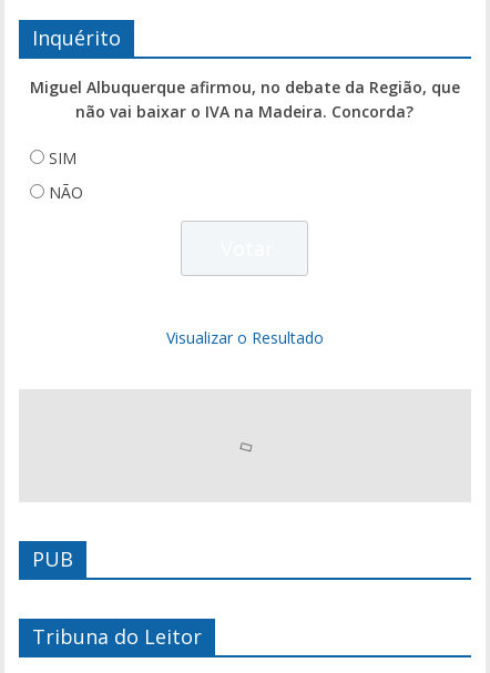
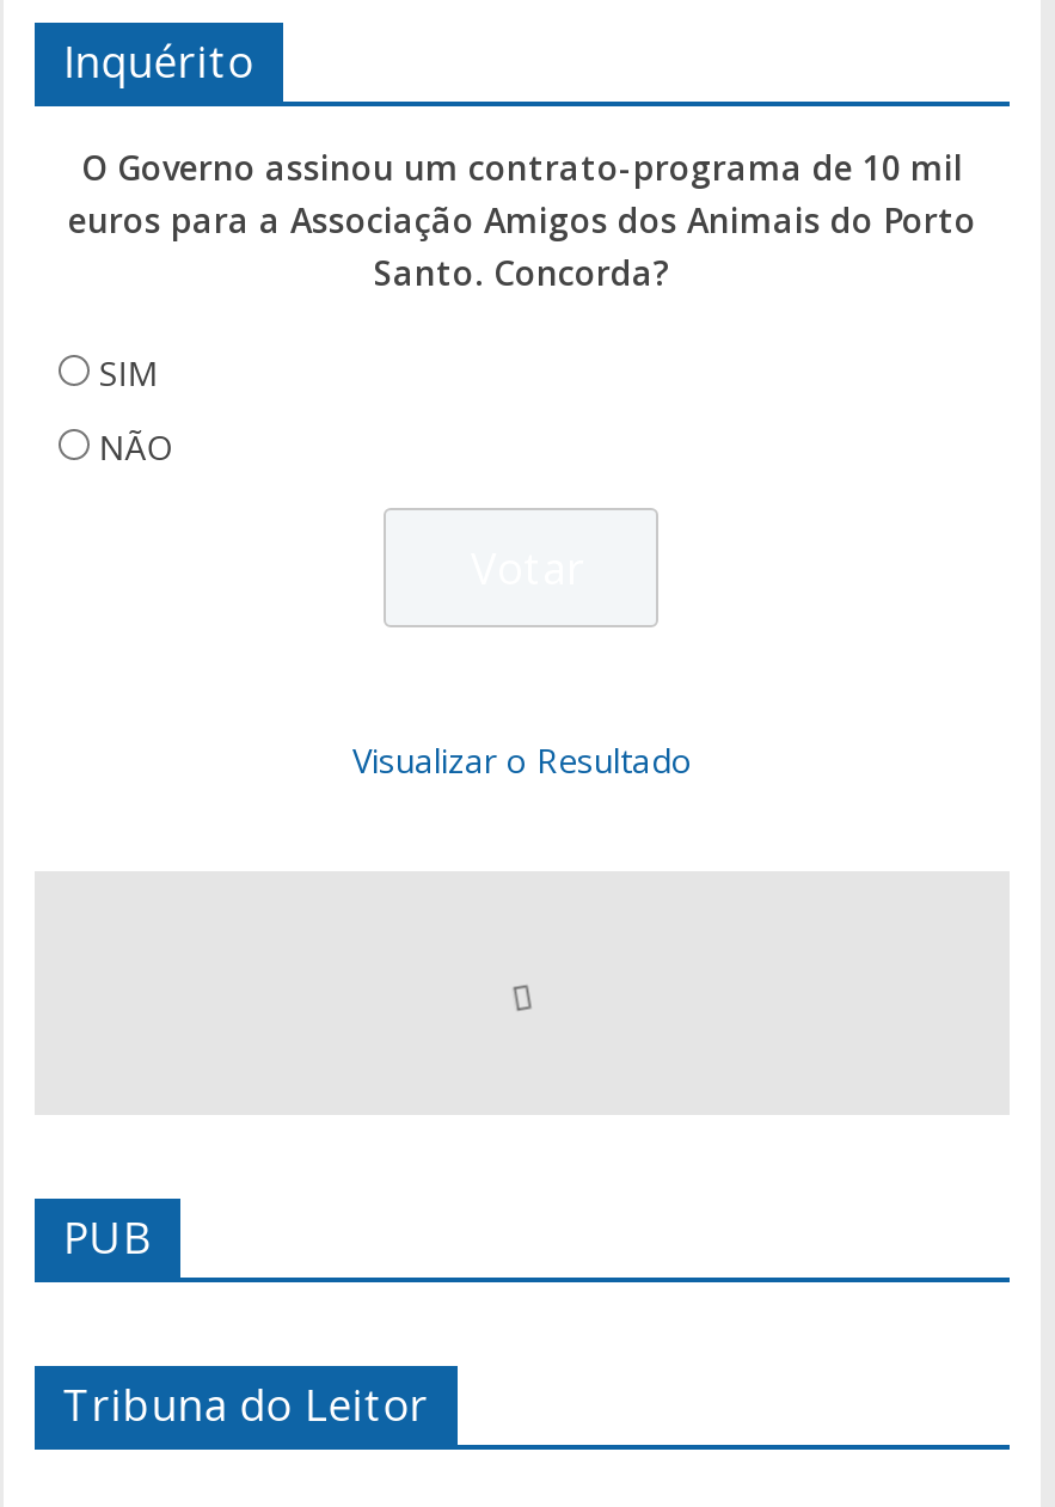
- Miguel Albuquerque afirmou, no debate da Região, que
- não vai baixar o IVA na Madeira. Concorda?
+ O Governo assinou um contrato-programa de 10 mil
+ euros para a Associação Amigos dos Animais do Porto
+ Santo. Concorda?
